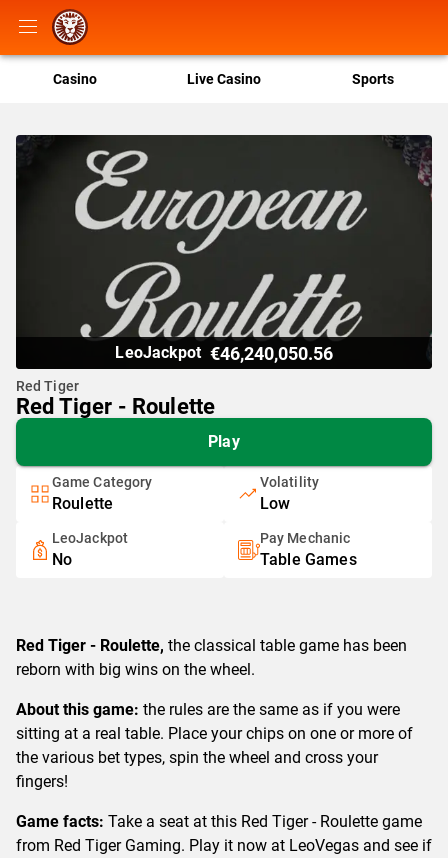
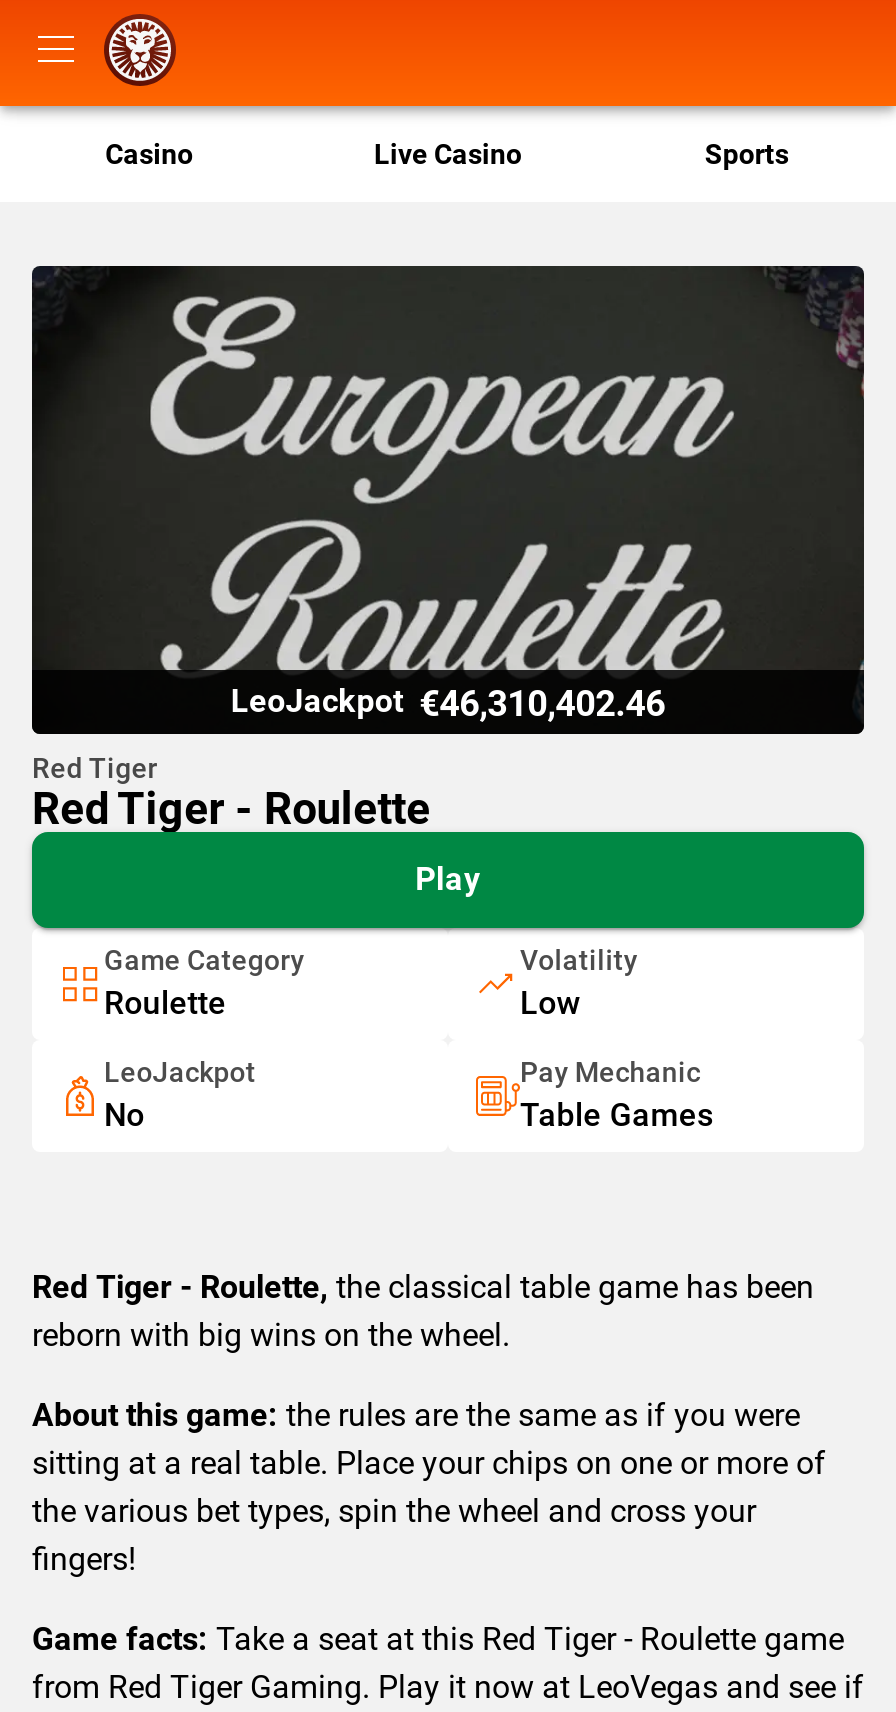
- LeoJackpot €46,240,050.56
+ LeoJackpot €46,310,402.46
